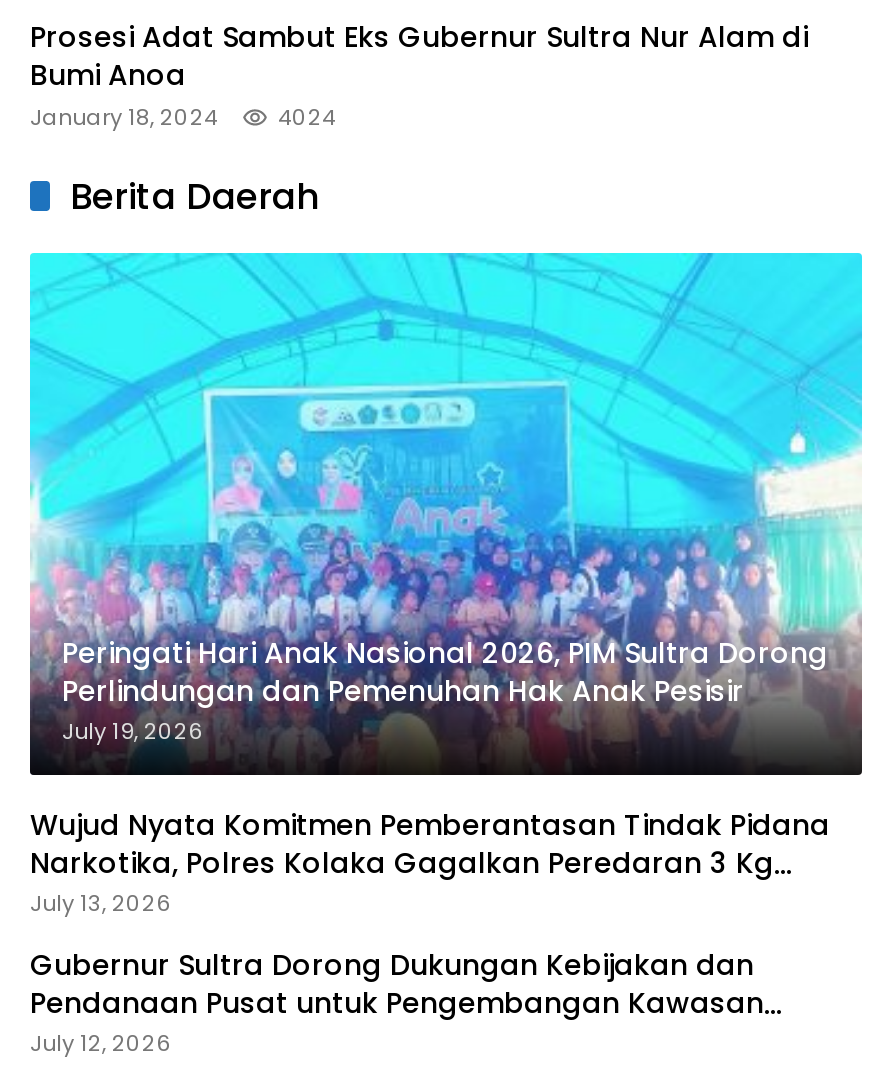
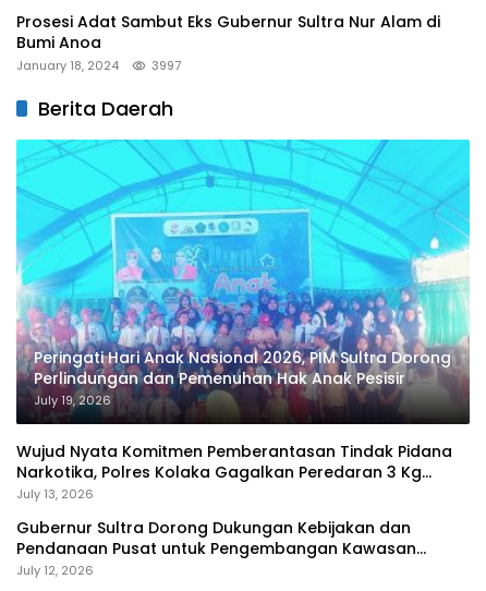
- January 18, 2024 4024
+ January 18, 2024 3997
